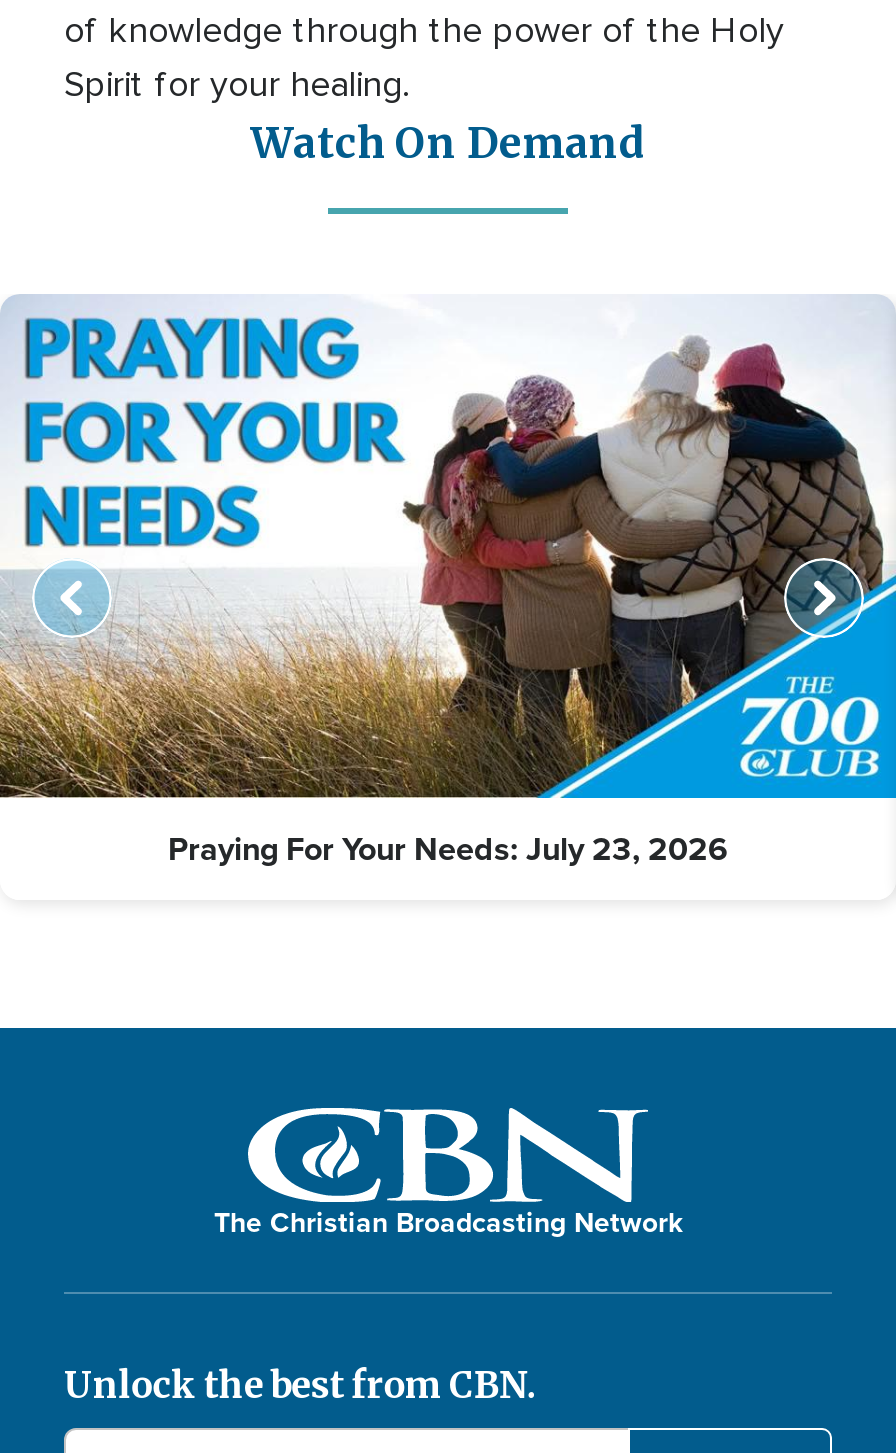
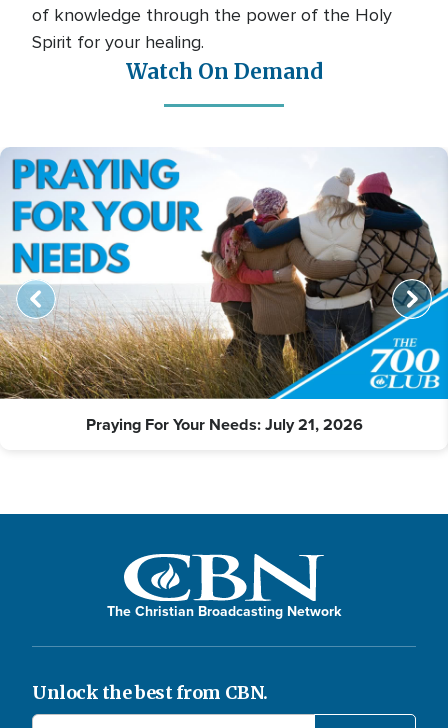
- Praying For Your Needs: July 23, 2026
+ Praying For Your Needs: July 21, 2026
